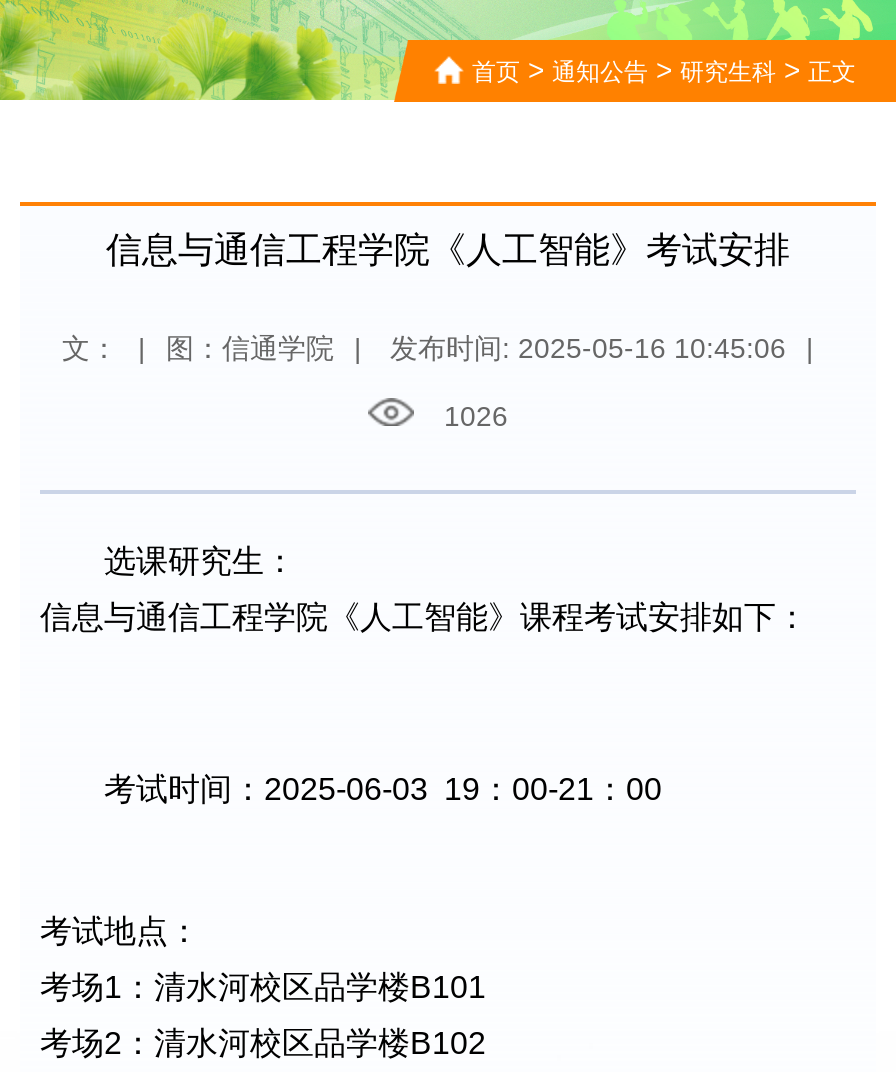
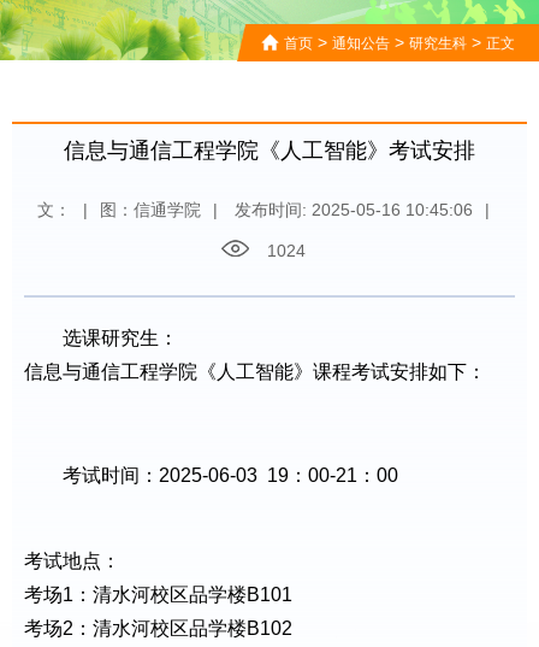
- 1026
+ 1024
